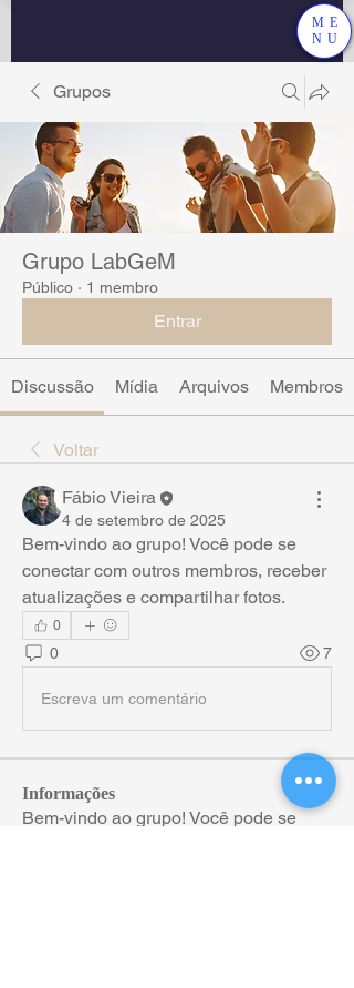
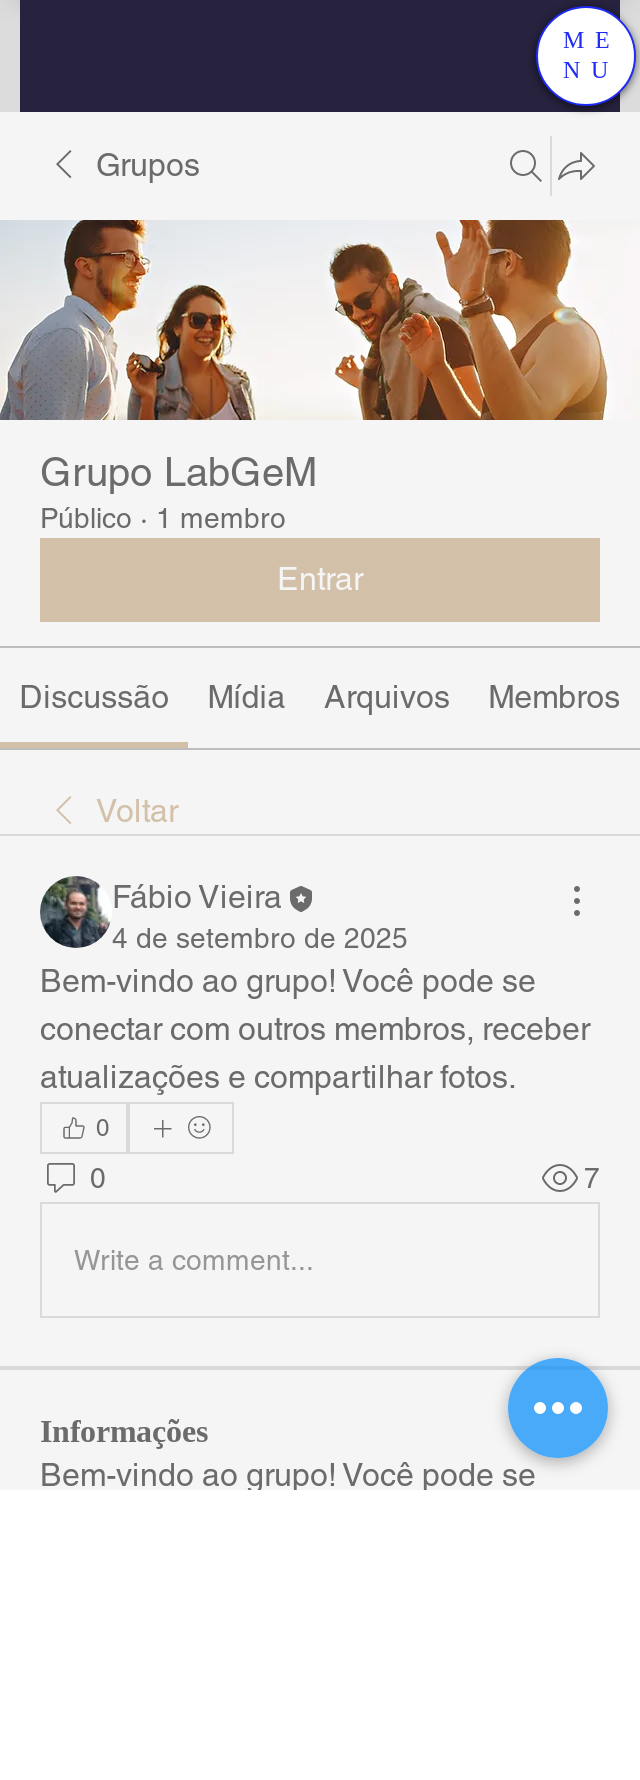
- Escreva um comentário
+ Write a comment...
